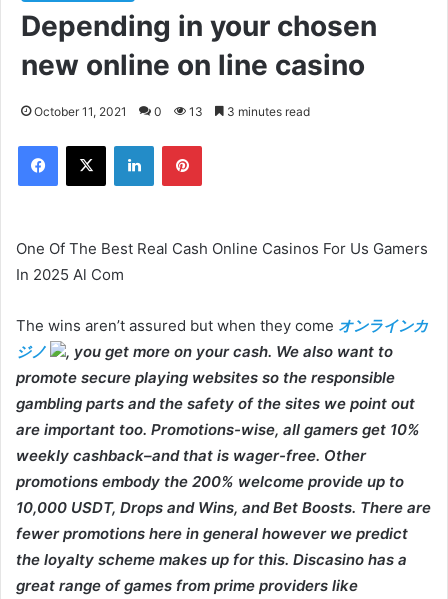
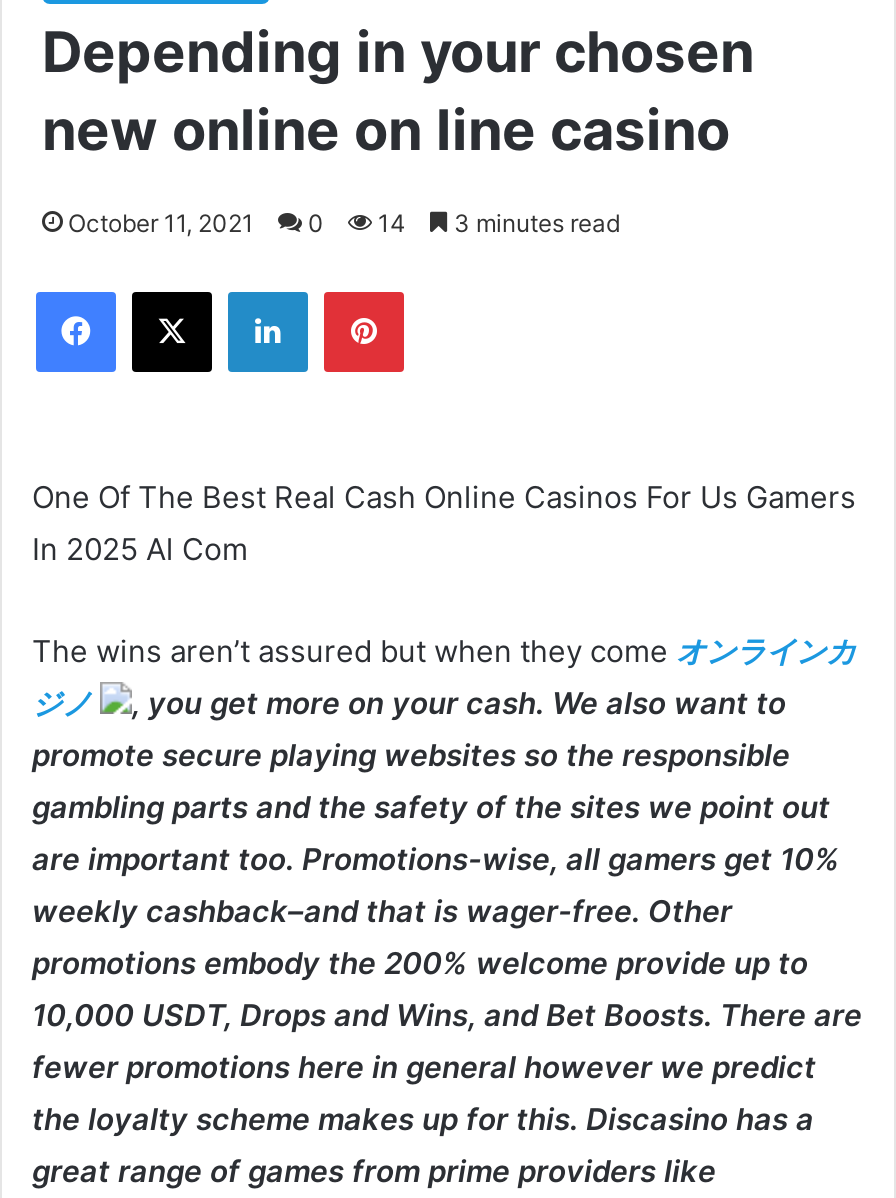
- October 11, 2021 0 13 3 minutes read
+ October 11, 2021 0 14 3 minutes read
